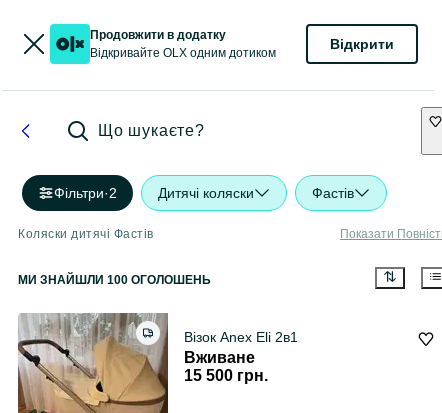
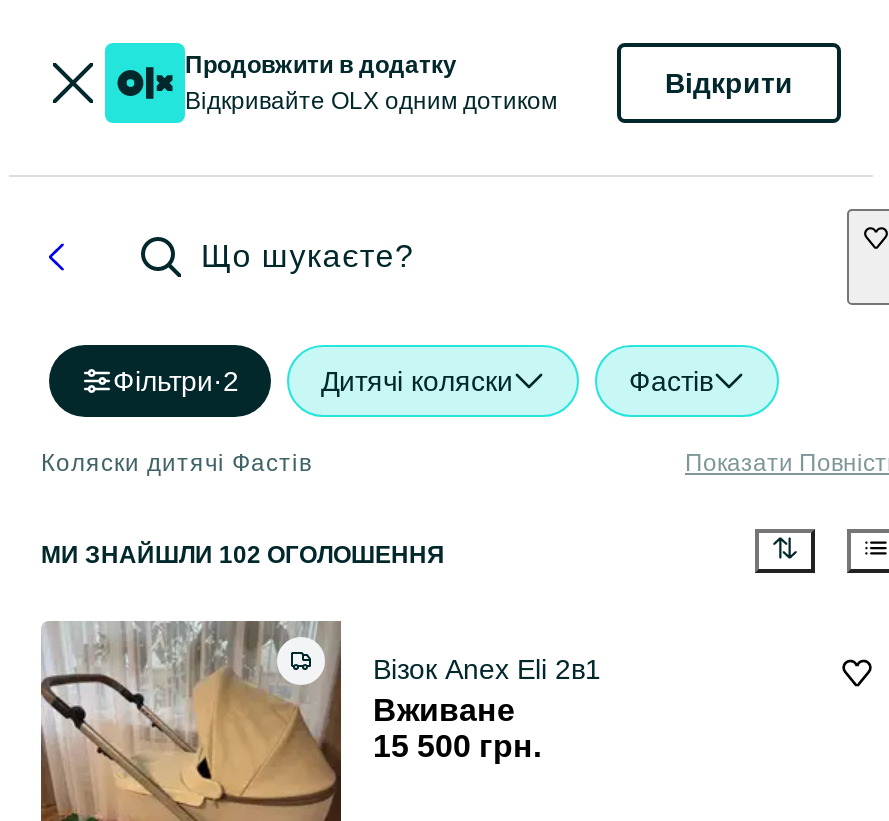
- МИ ЗНАЙШЛИ 100 ОГОЛОШЕНЬ
+ МИ ЗНАЙШЛИ 102 ОГОЛОШЕННЯ
